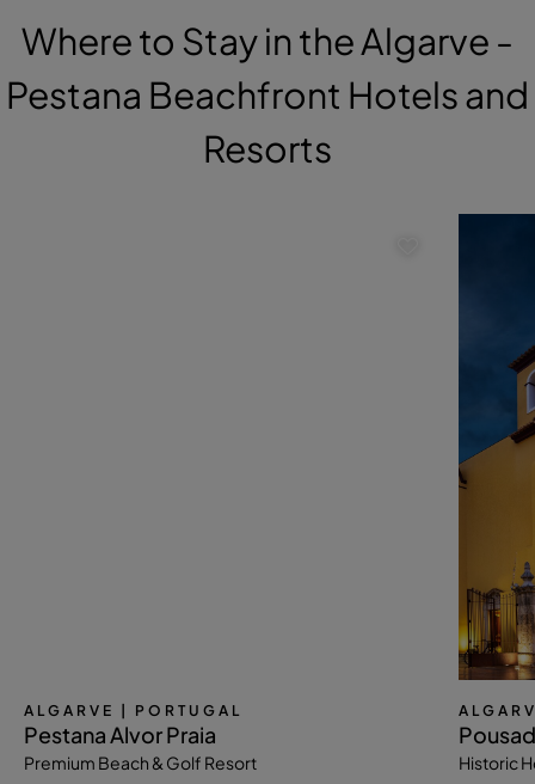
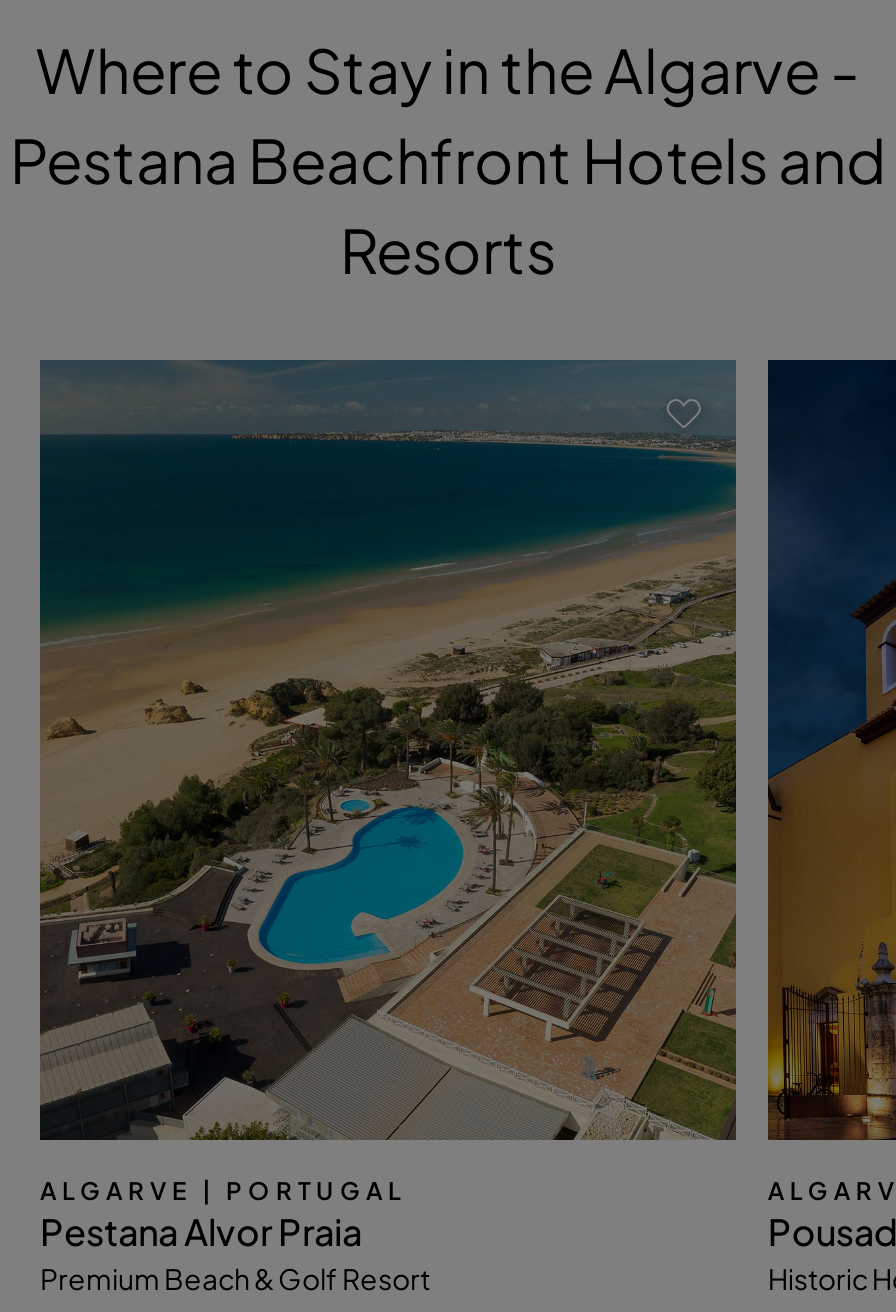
+ [image]
